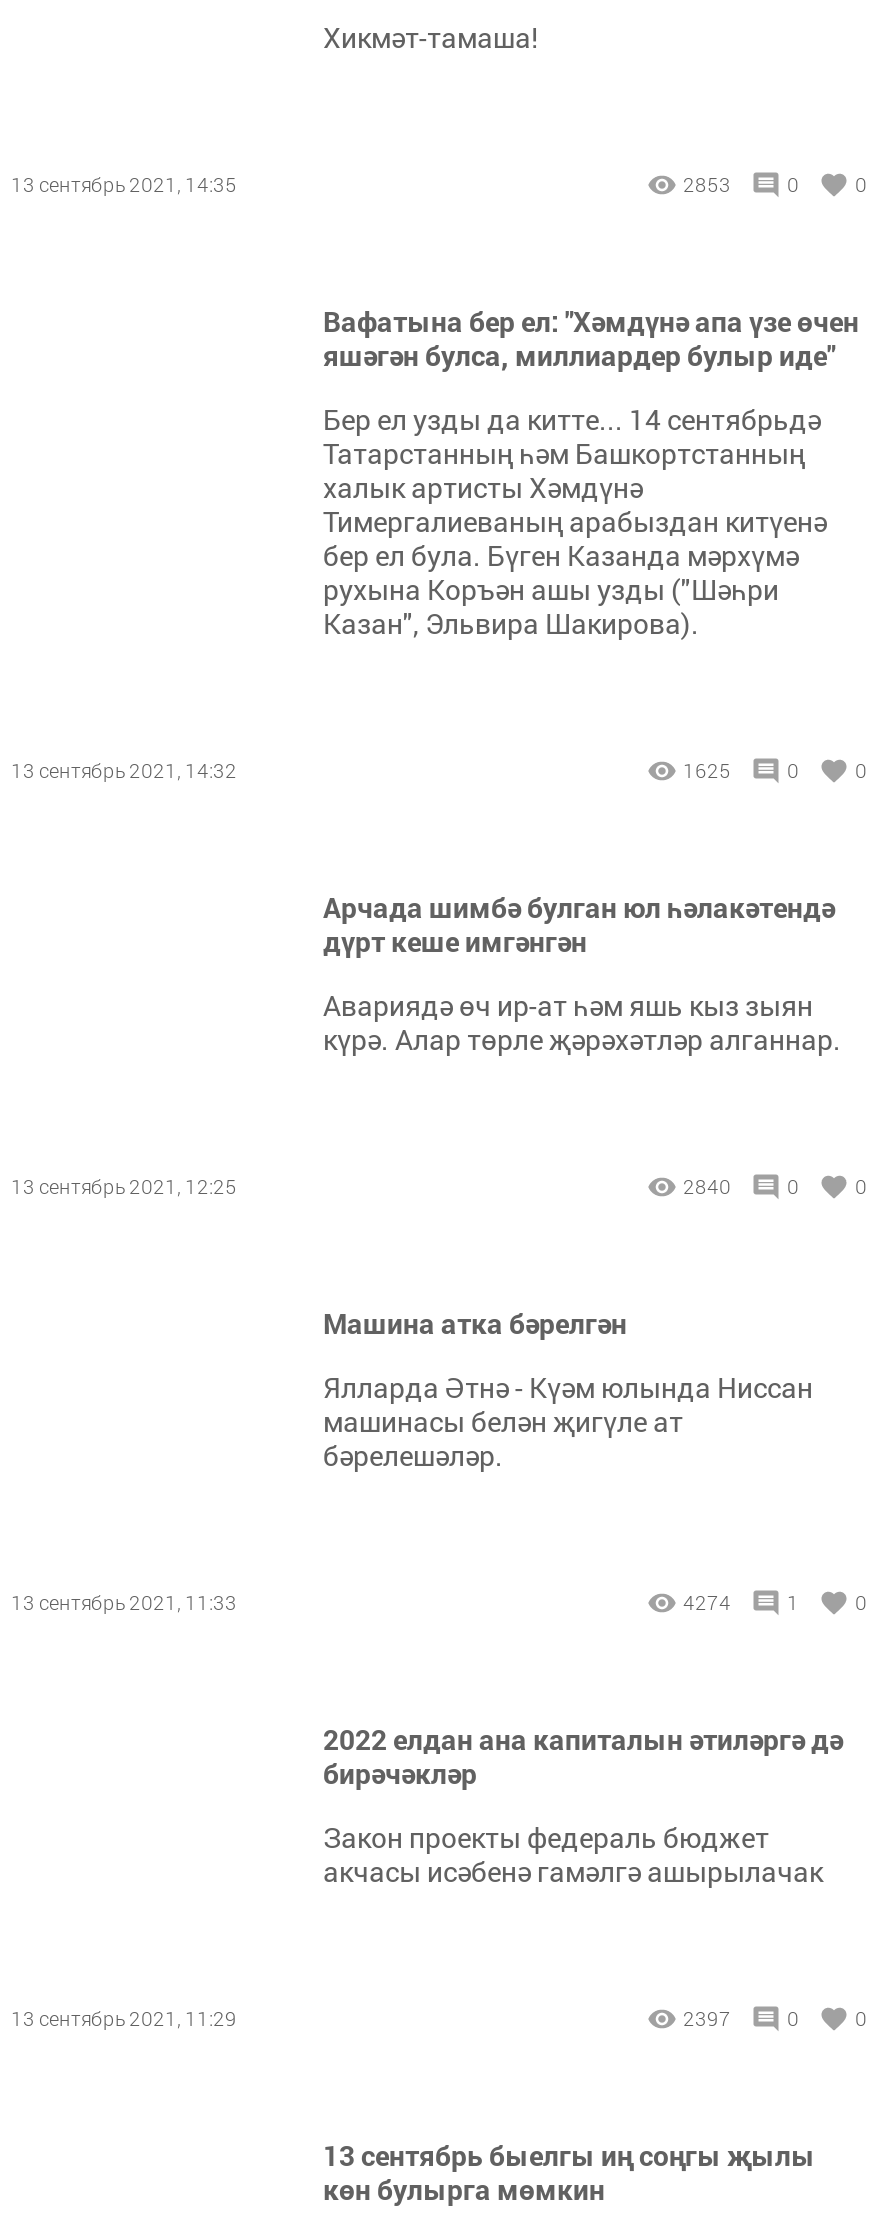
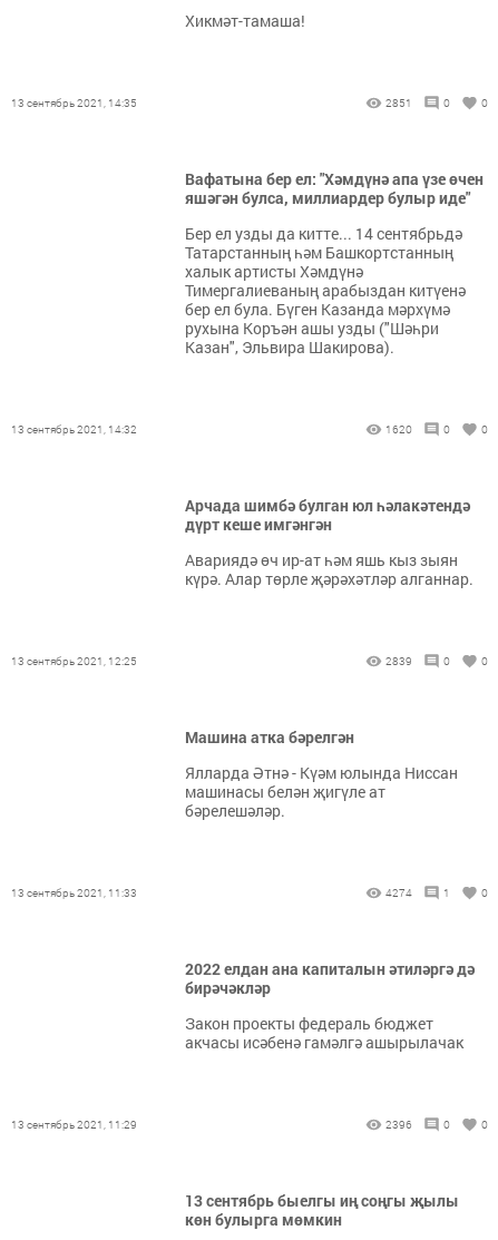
- 2853
+ 2851

- 1625
+ 1620

- 2840
+ 2839

- 2397
+ 2396
